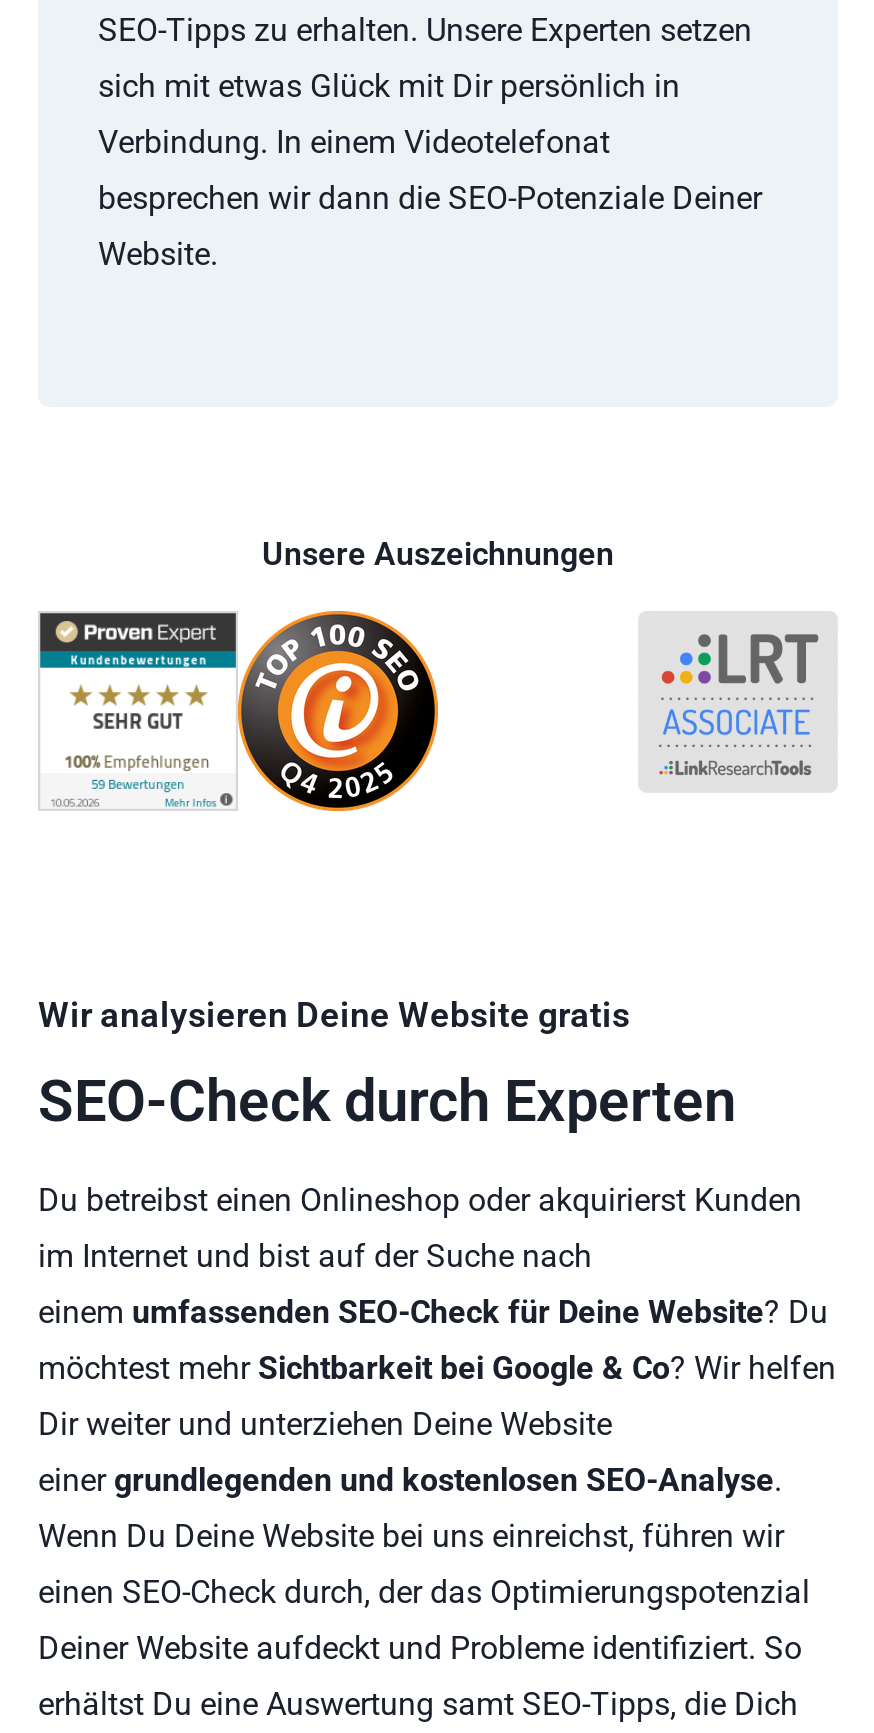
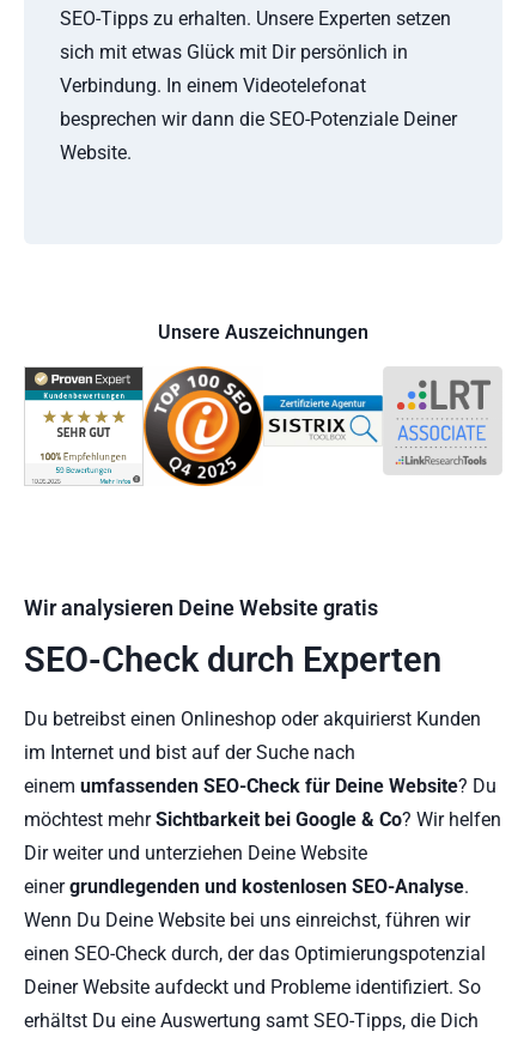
+ [image]
